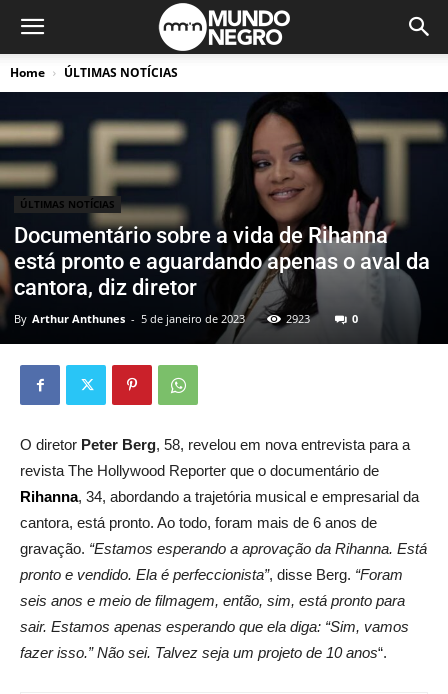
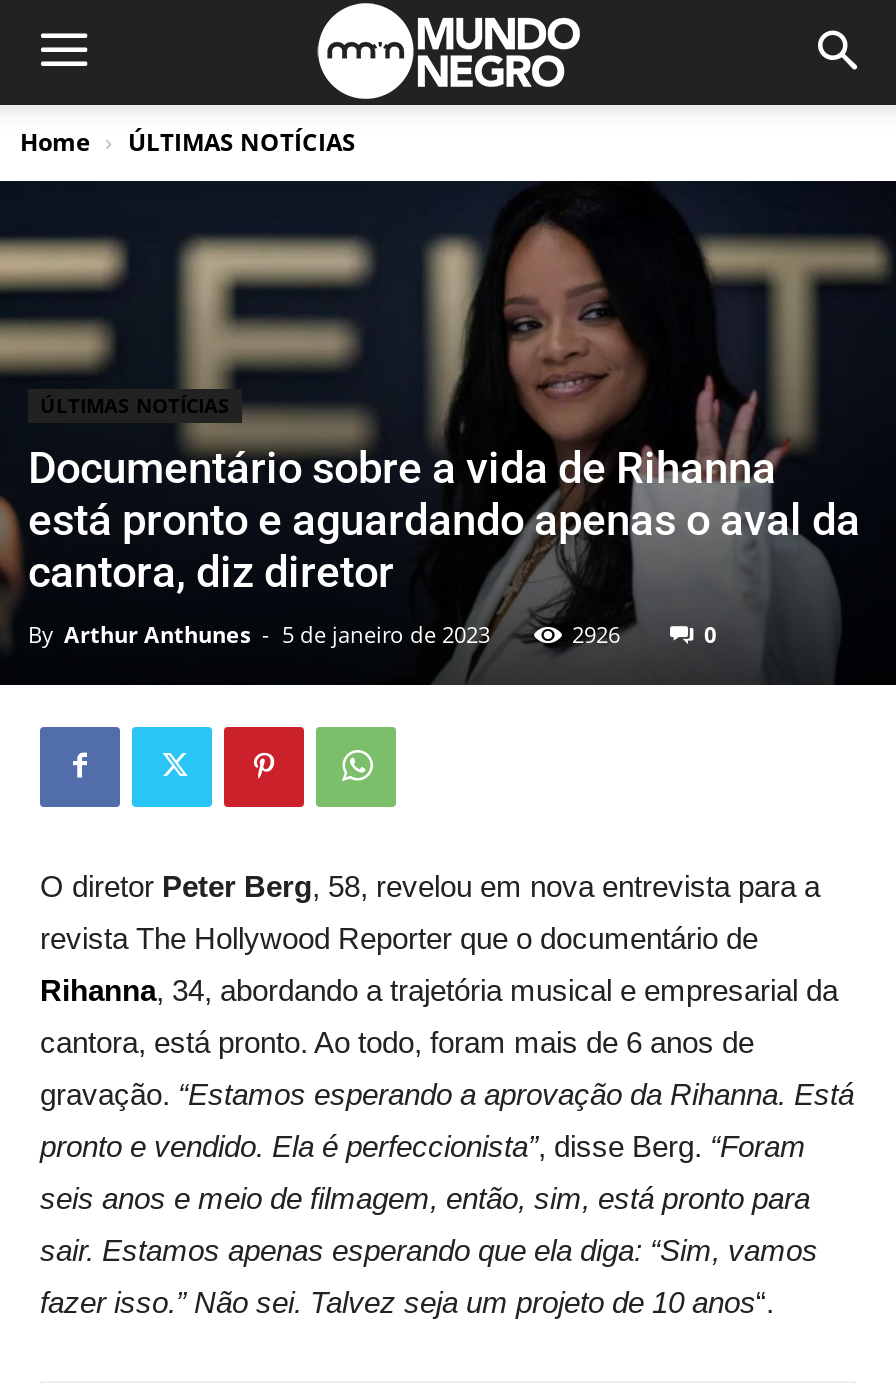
- 2923
+ 2926
